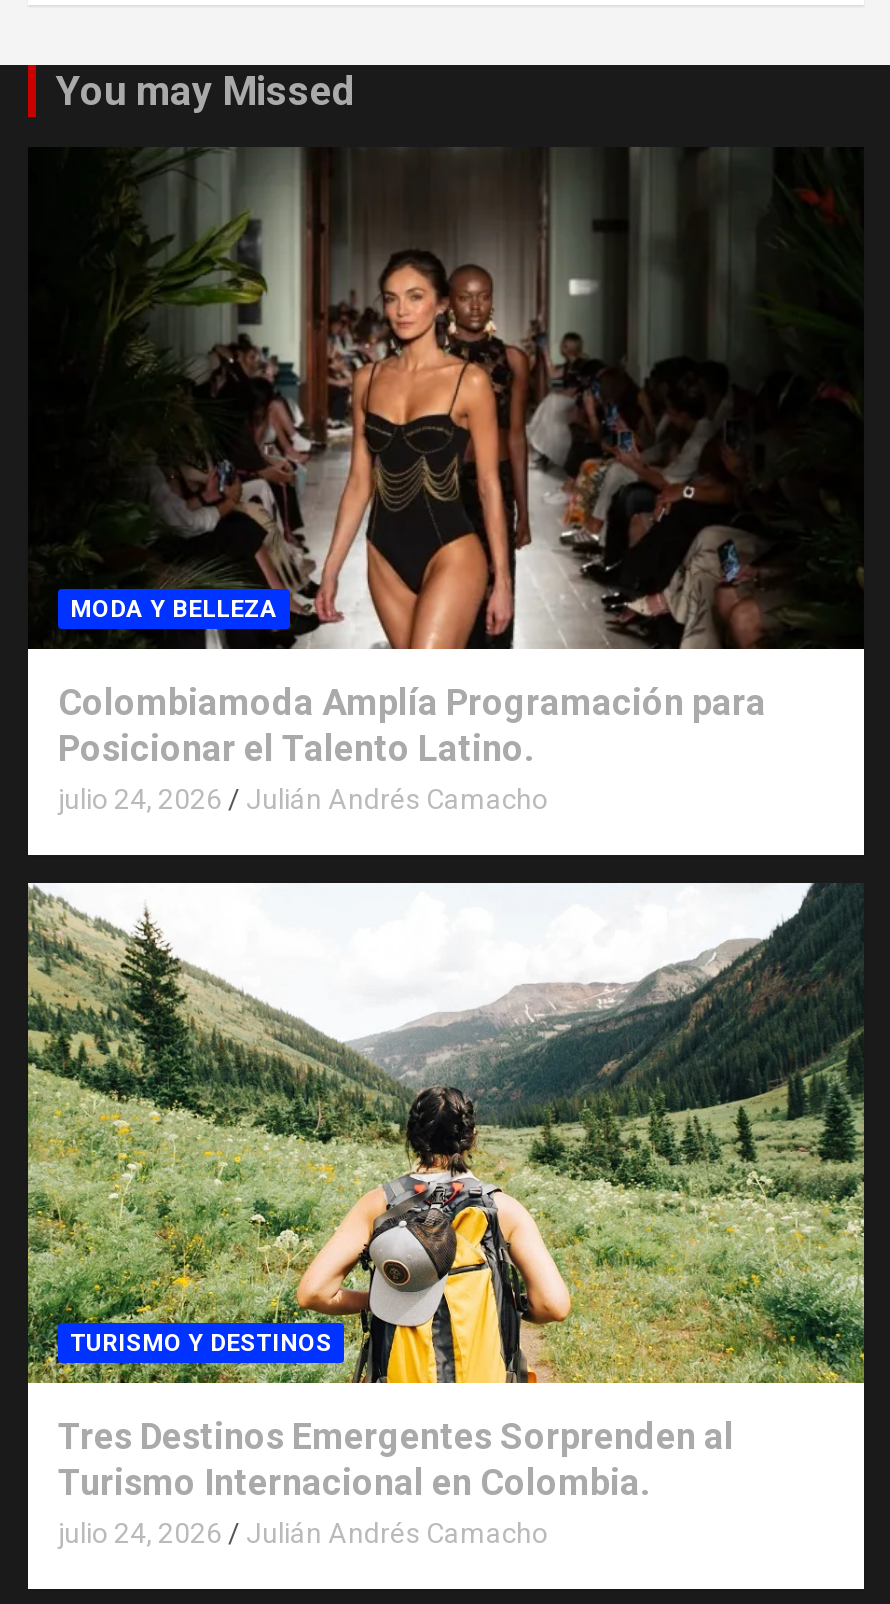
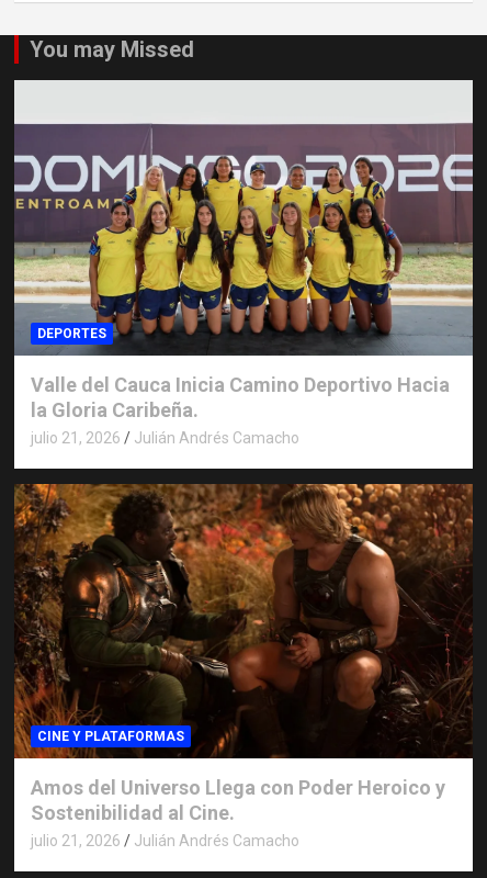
- [image]
- MODA Y BELLEZA
+ [image]
+ DEPORTES

- Colombiamoda Amplía Programación para
- Posicionar el Talento Latino.
- julio 24, 2026
+ Valle del Cauca Inicia Camino Deportivo Hacia
+ la Gloria Caribeña.
+ julio 21, 2026

- [image]
- TURISMO Y DESTINOS
+ [image]
+ CINE Y PLATAFORMAS

- Tres Destinos Emergentes Sorprenden al
- Turismo Internacional en Colombia.
- julio 24, 2026
+ Amos del Universo Llega con Poder Heroico y
+ Sostenibilidad al Cine.
+ julio 21, 2026
